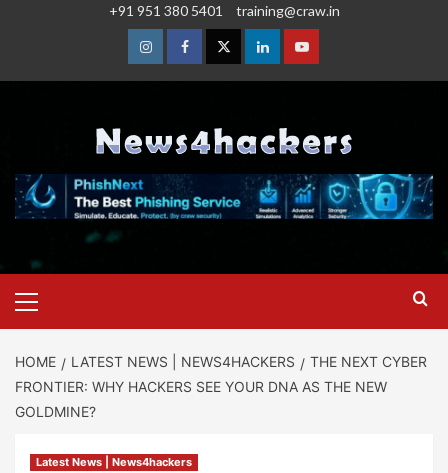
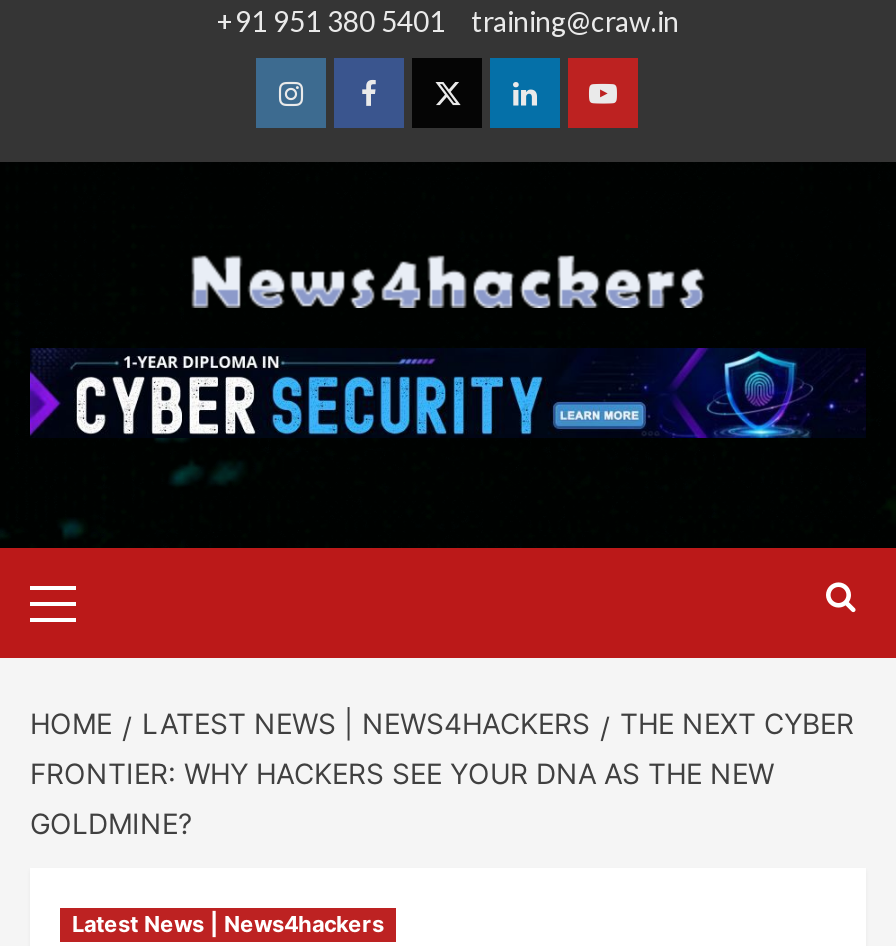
- [image]
+ [image]
